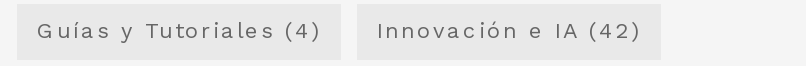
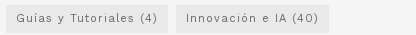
- Innovación e IA (42)
+ Innovación e IA (40)
